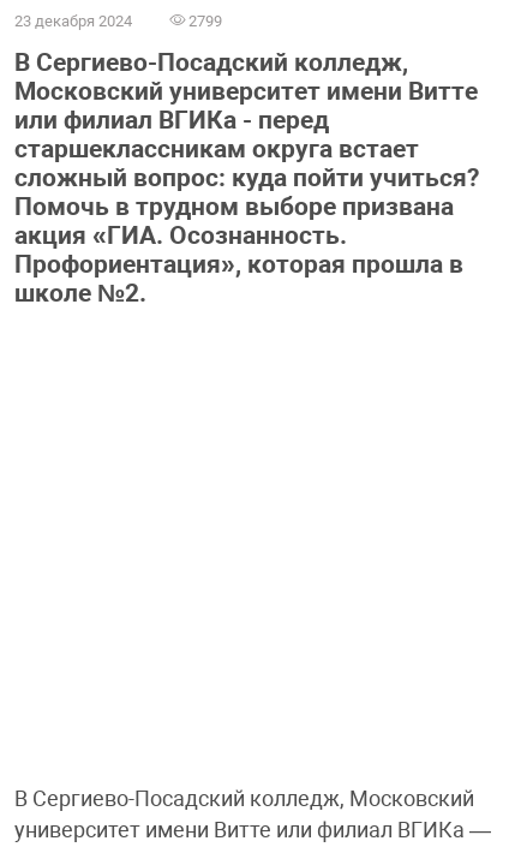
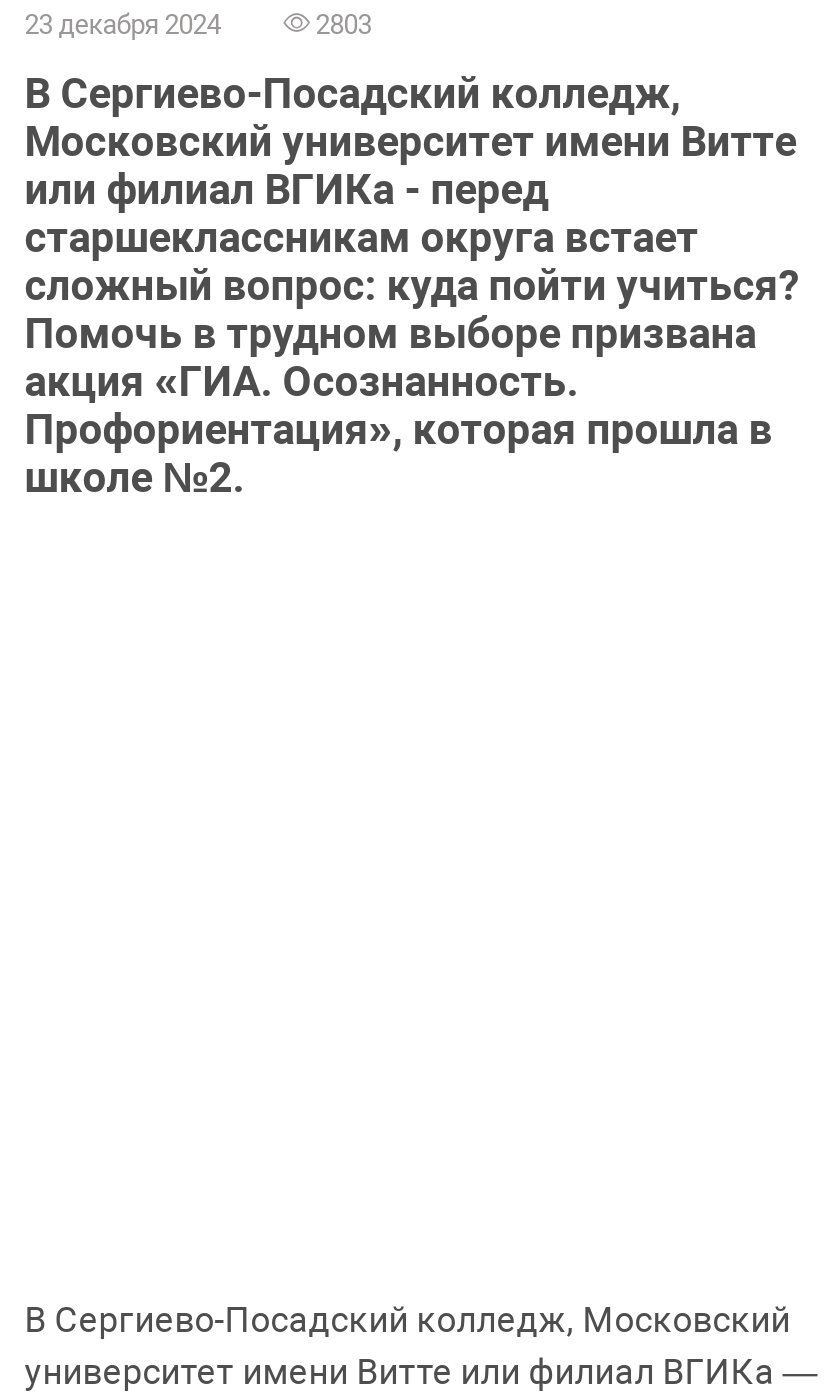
- 2799
+ 2803
